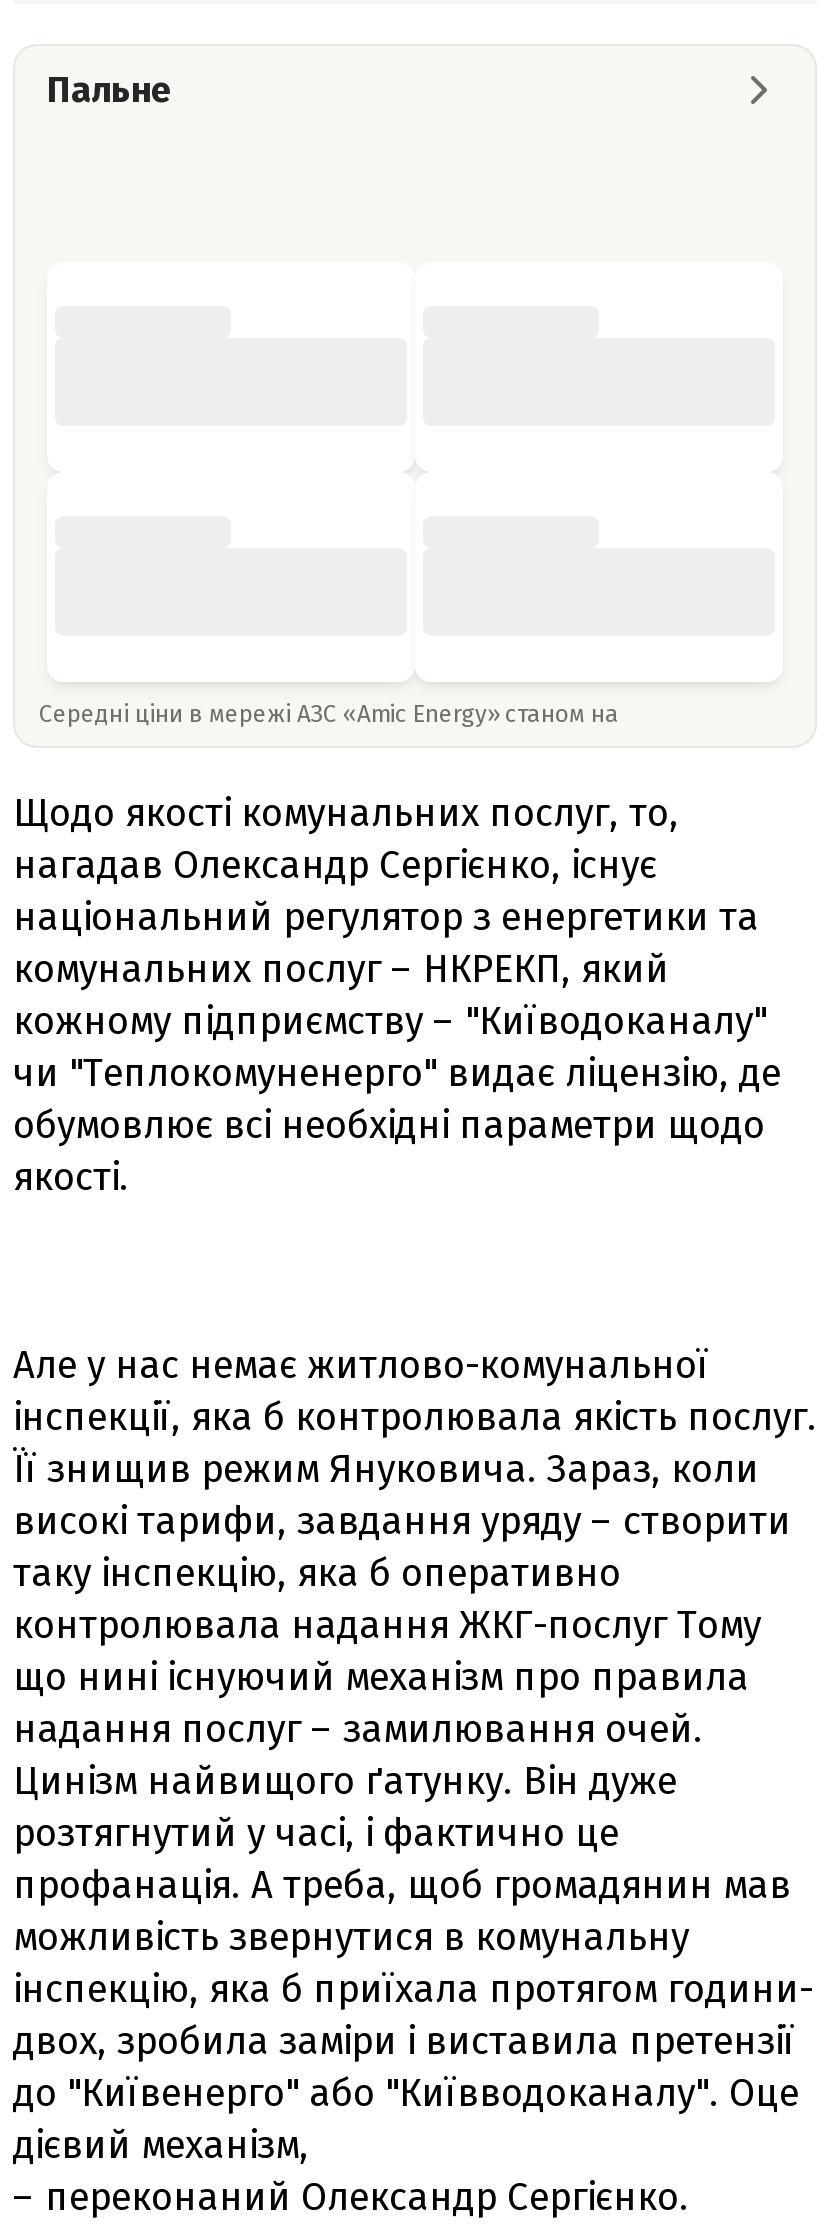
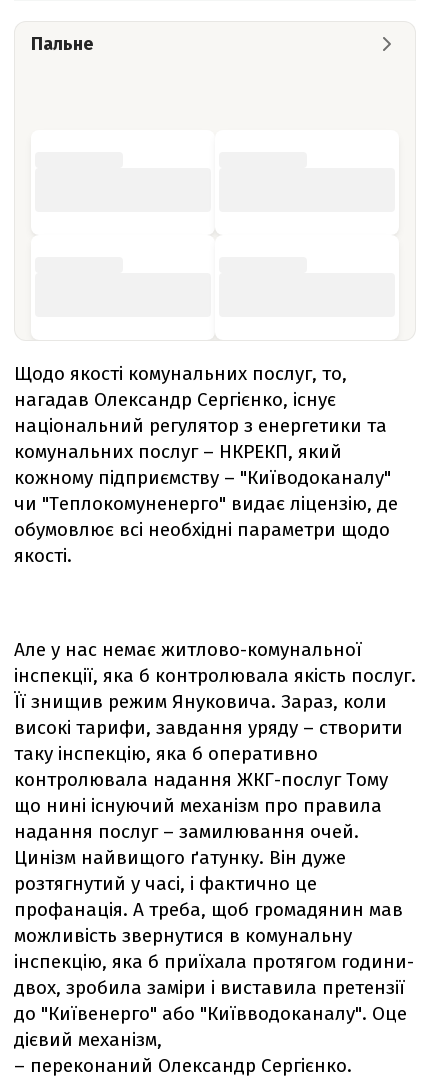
- Середні ціни в мережі АЗС «Amic Energy» станом на
